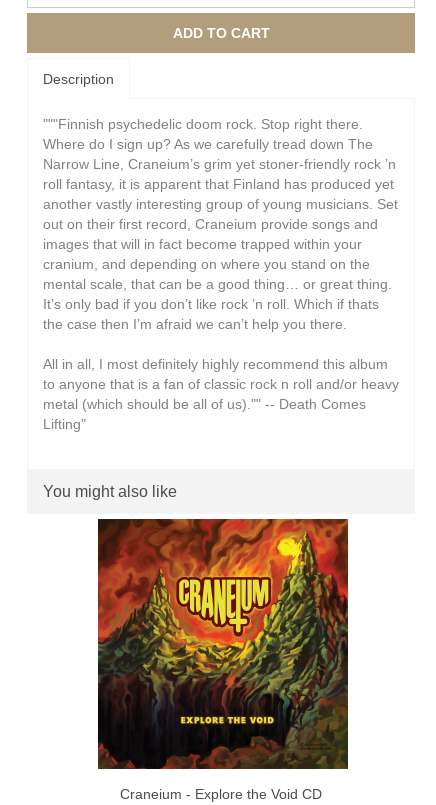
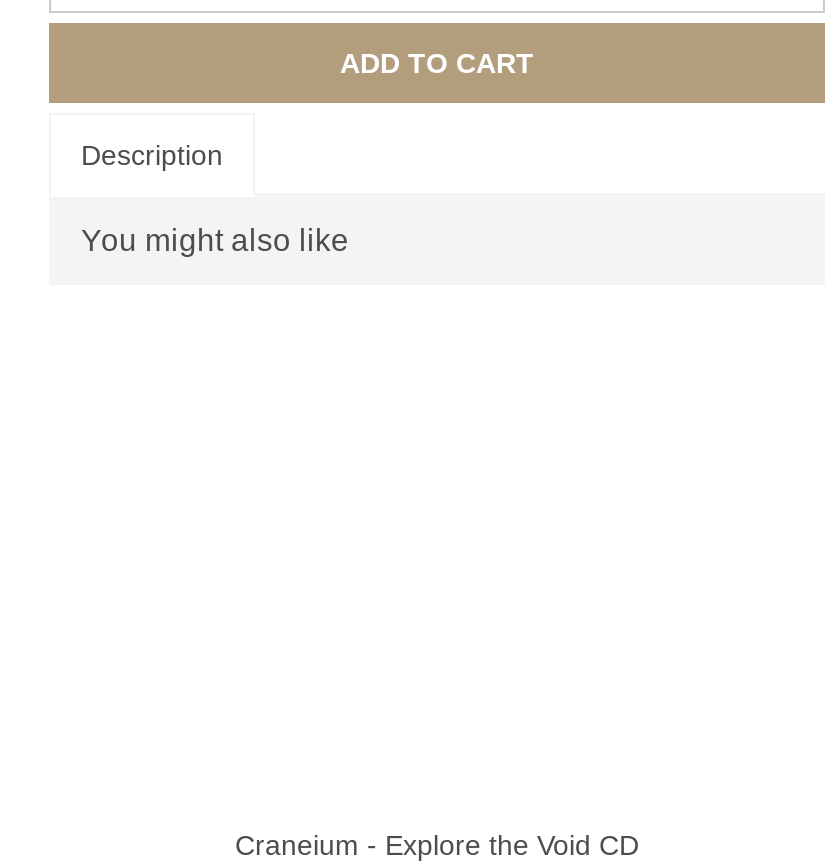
- """Finnish psychedelic doom rock. Stop right there.
- Where do I sign up? As we carefully tread down The
- Narrow Line, Craneium’s grim yet stoner-friendly rock ’n
- roll fantasy, it is apparent that Finland has produced yet
- another vastly interesting group of young musicians. Set
- out on their first record, Craneium provide songs and
- images that will in fact become trapped within your
- cranium, and depending on where you stand on the
- mental scale, that can be a good thing… or great thing.
- It’s only bad if you don’t like rock ’n roll. Which if thats
- the case then I’m afraid we can’t help you there.
- All in all, I most definitely highly recommend this album
- to anyone that is a fan of classic rock n roll and/or heavy
- metal (which should be all of us)."" -- Death Comes
- Lifting"

- [image]
